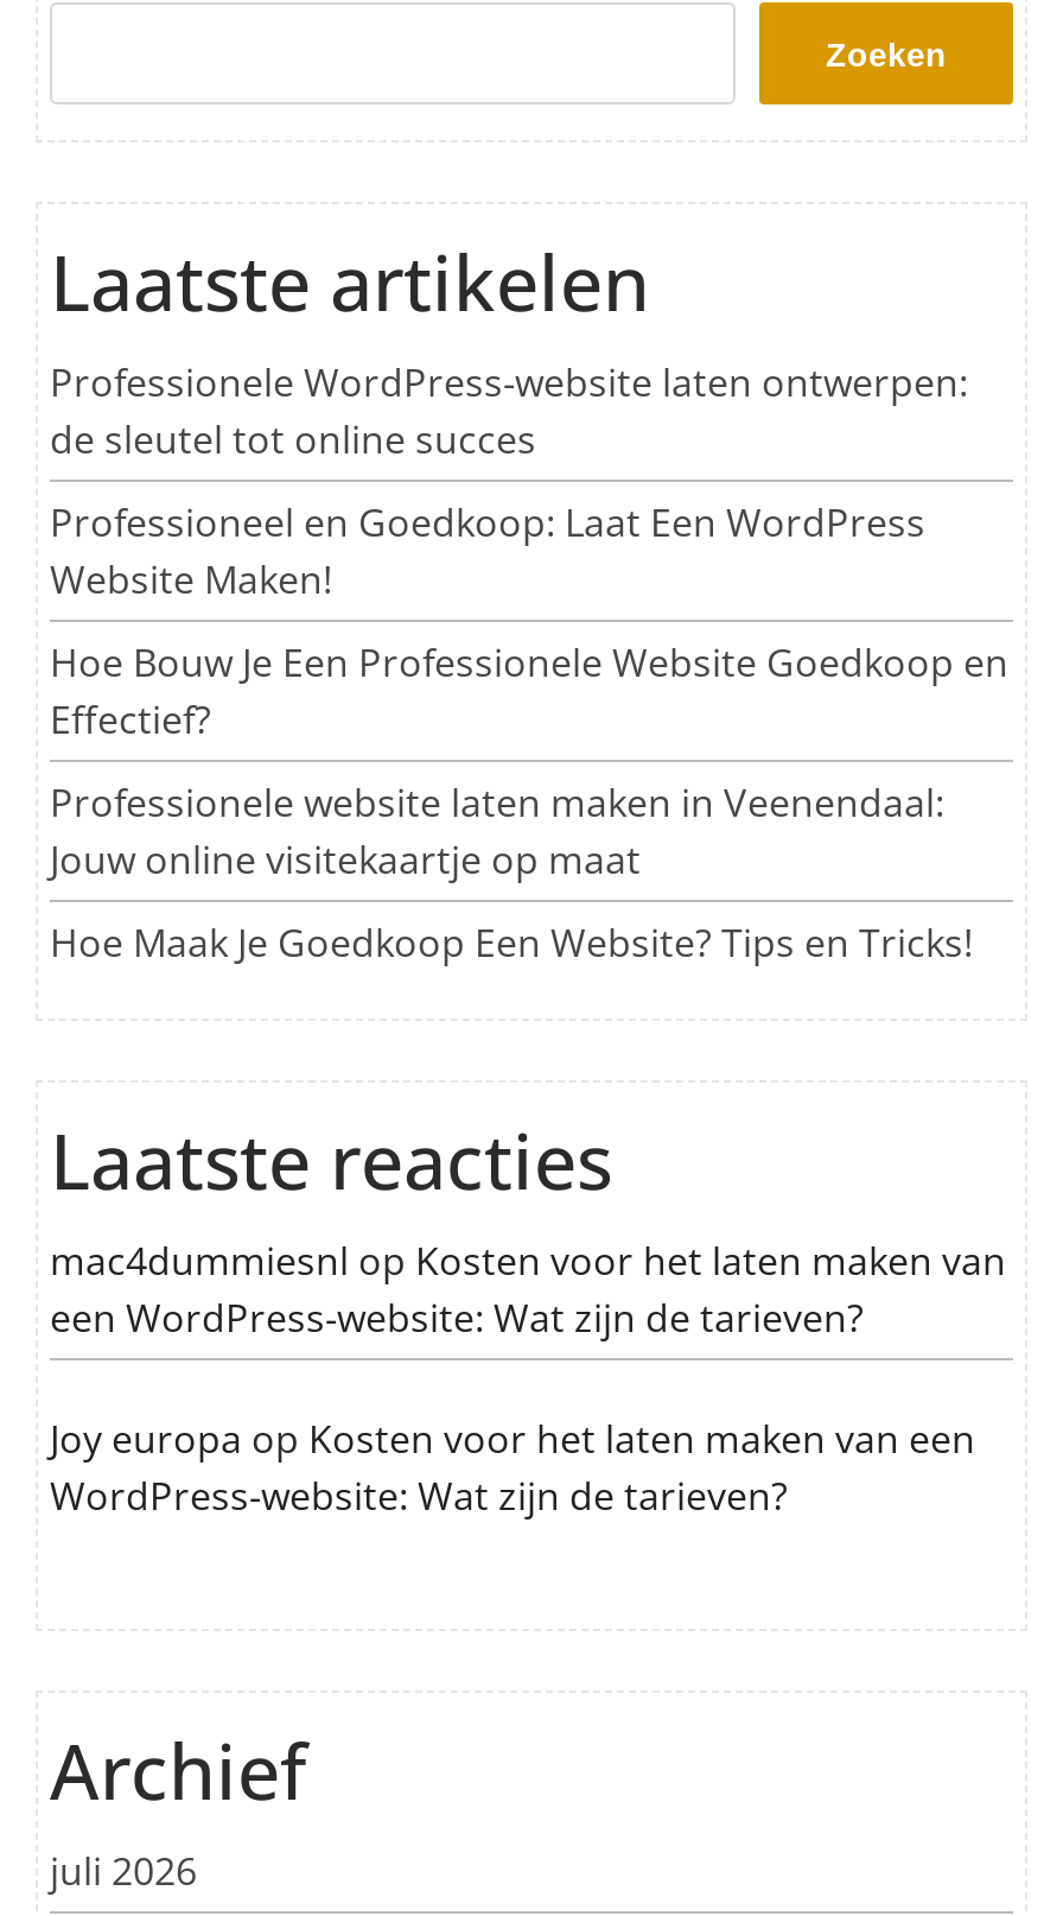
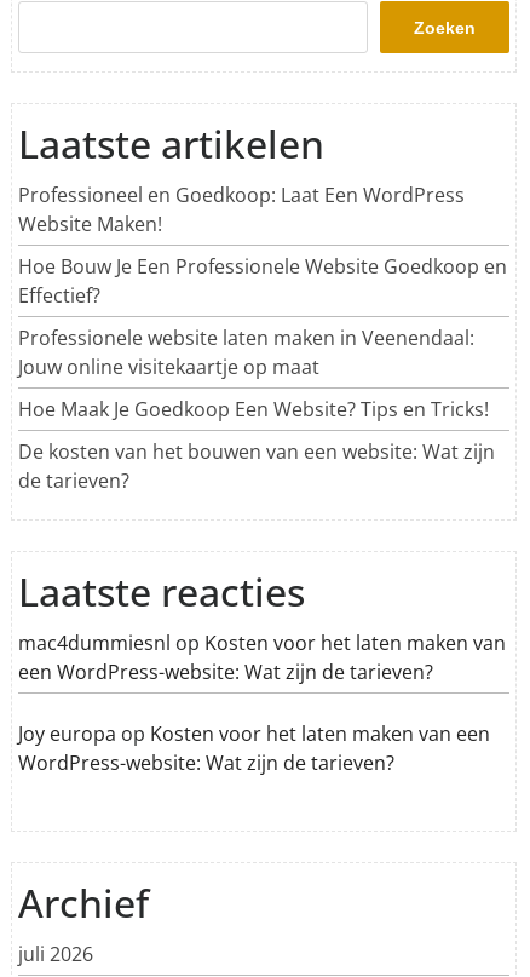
- Professionele WordPress-website laten ontwerpen:
- de sleutel tot online succes

moved up: Professioneel en Goedkoop: Laat Een WordPress | Website Maken! | Hoe Bouw Je Een Professionele Website Goedkoop en | Effectief? | Professionele website laten maken in Veenendaal: | Jouw online visitekaartje op maat | Hoe Maak Je Goedkoop Een Website? Tips en Tricks!

+ De kosten van het bouwen van een website: Wat zijn
+ de tarieven?
